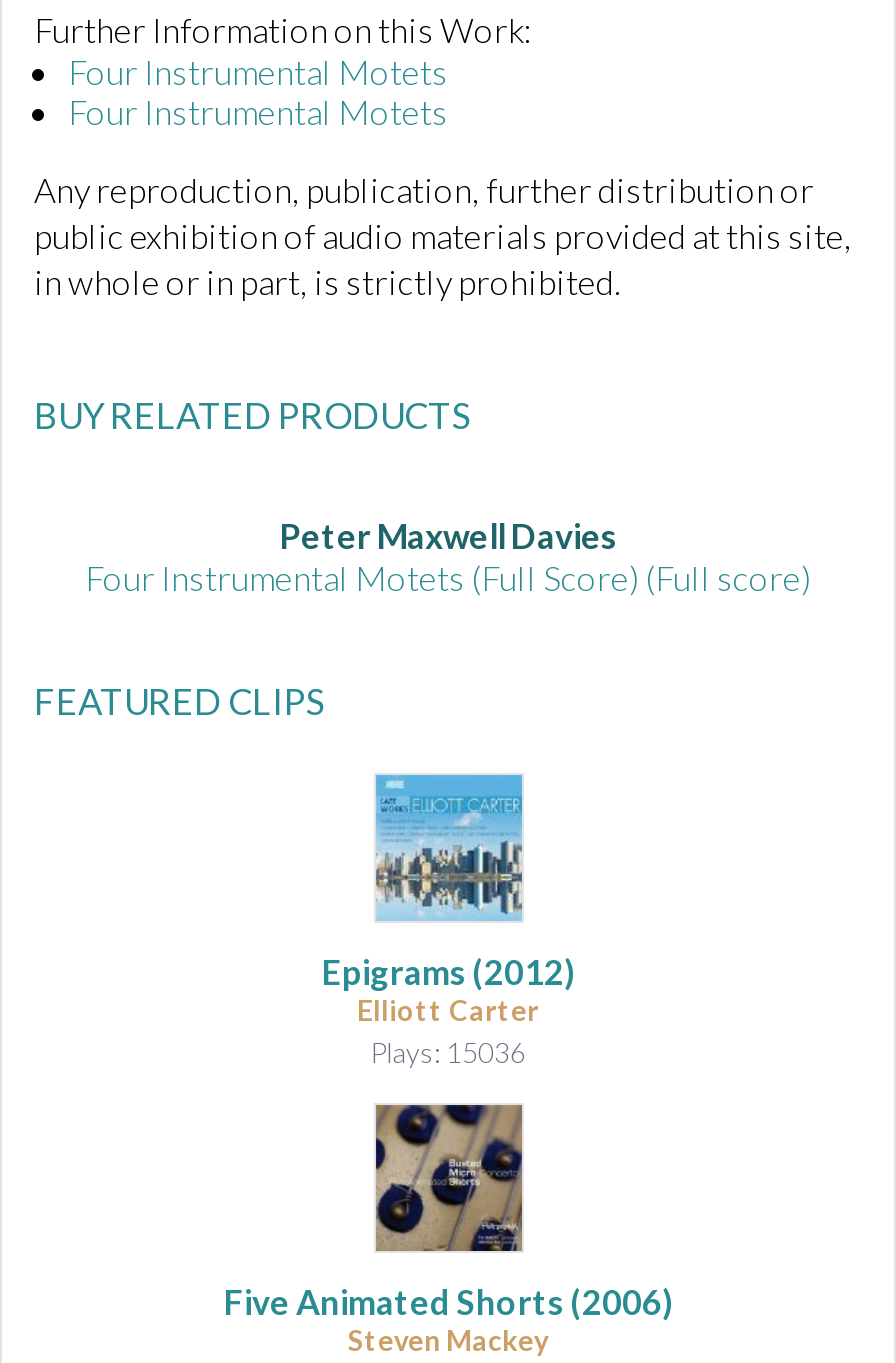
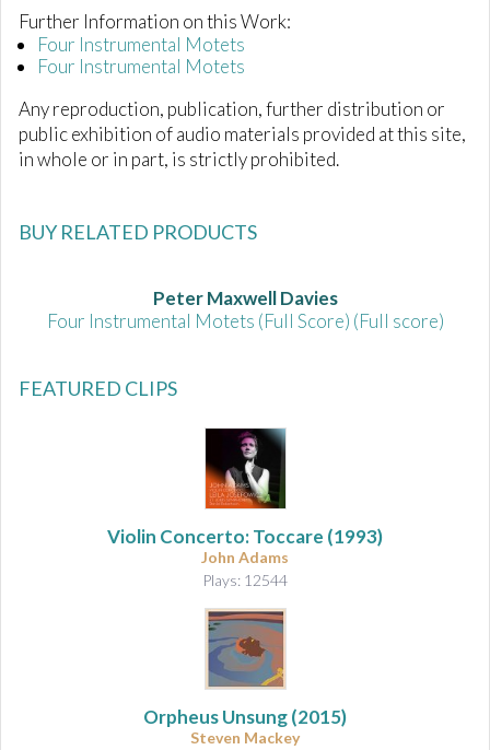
- [image]
- Epigrams (2012)
- Elliott Carter
- Plays: 15036
+ [image]
+ Violin Concerto: Toccare (1993)
+ John Adams
+ Plays: 12544

- [image]
- Five Animated Shorts (2006)
+ [image]
+ Orpheus Unsung (2015)
